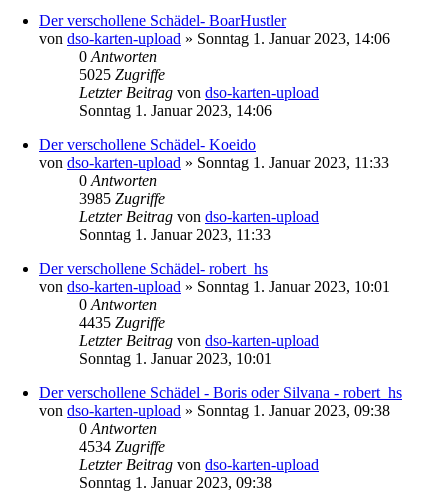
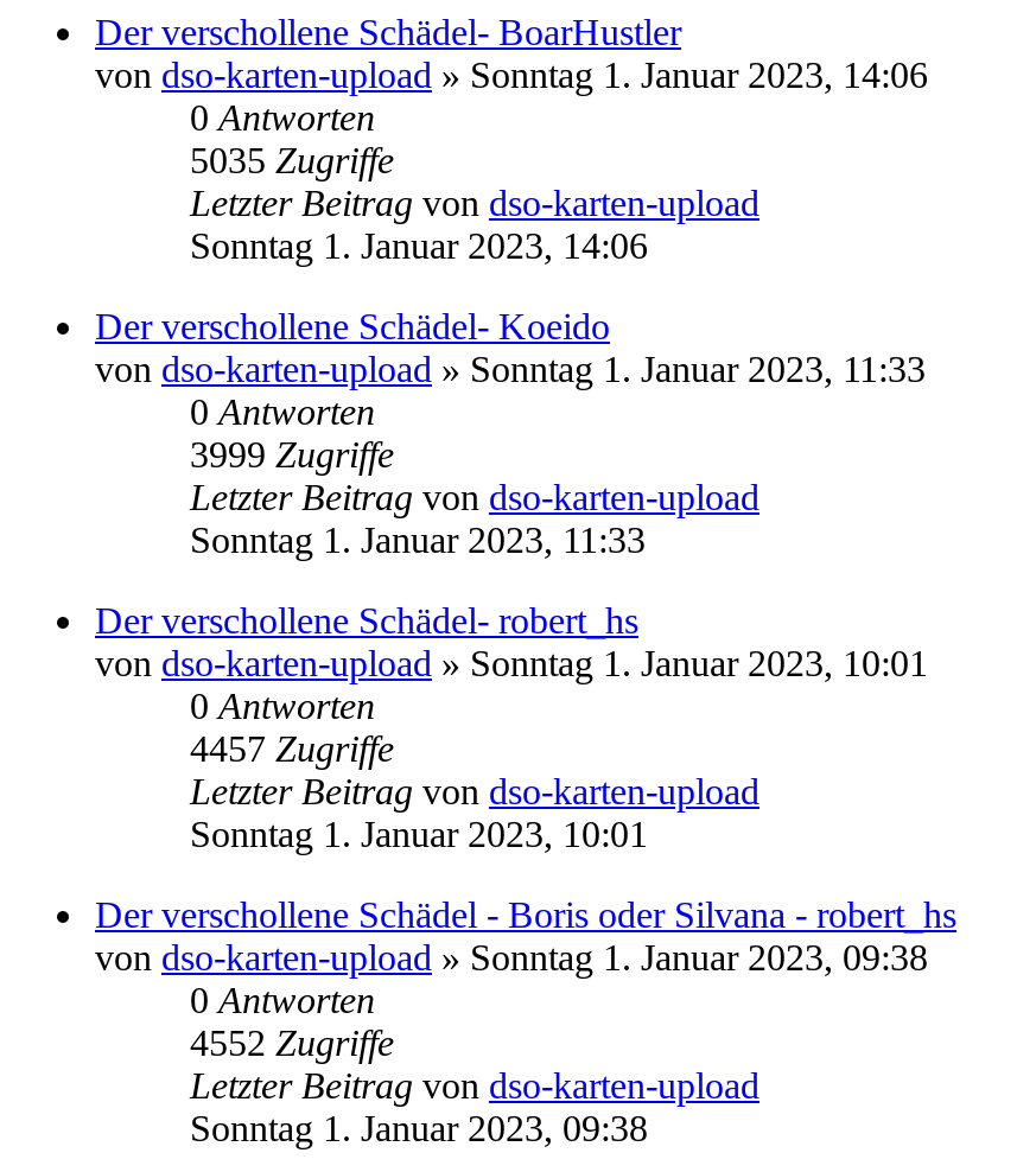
- 5025 Zugriffe
+ 5035 Zugriffe

- 3985 Zugriffe
+ 3999 Zugriffe

- 4435 Zugriffe
+ 4457 Zugriffe

- 4534 Zugriffe
+ 4552 Zugriffe
